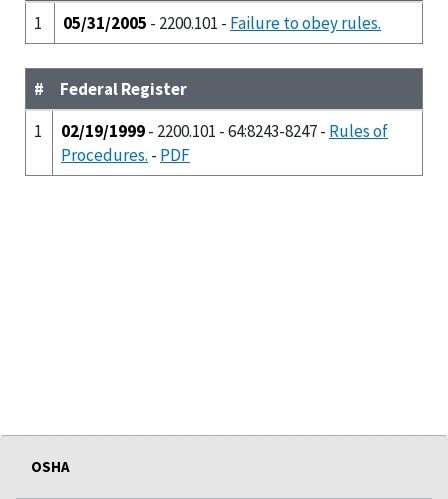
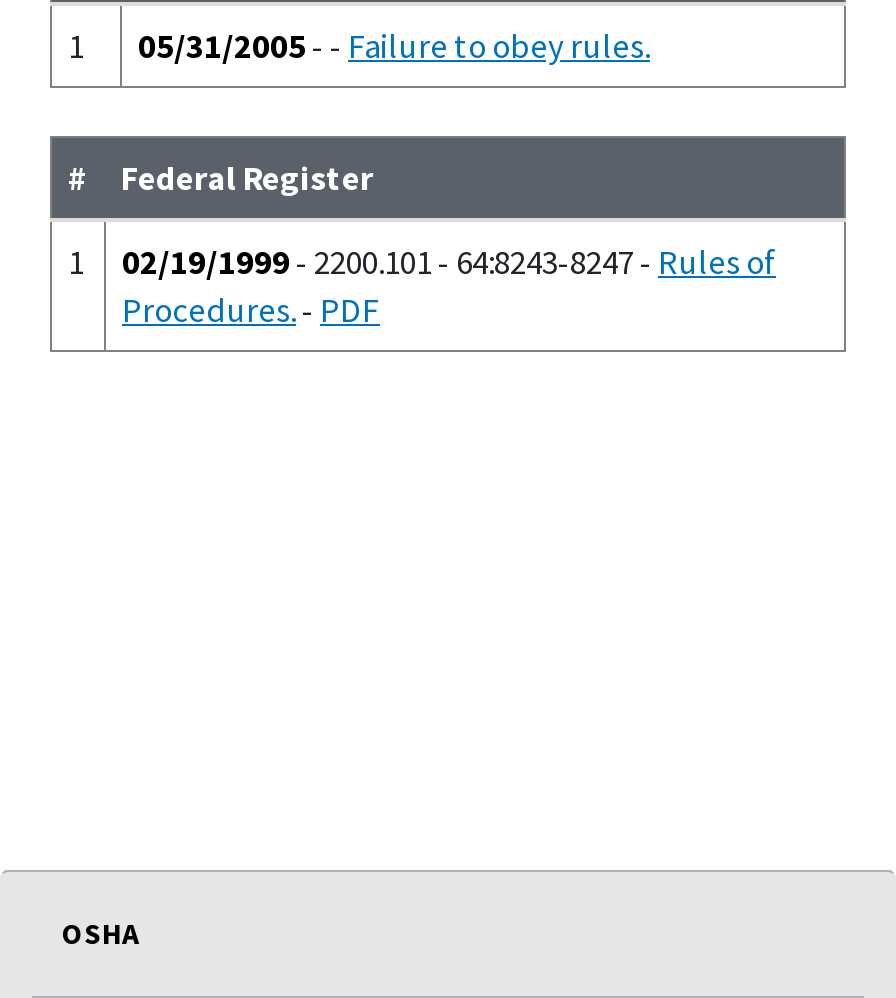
- 05/31/2005 - 2200.101 - Failure to obey rules.
+ 05/31/2005 - - Failure to obey rules.
